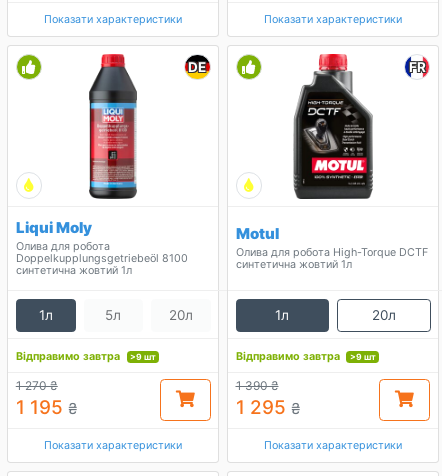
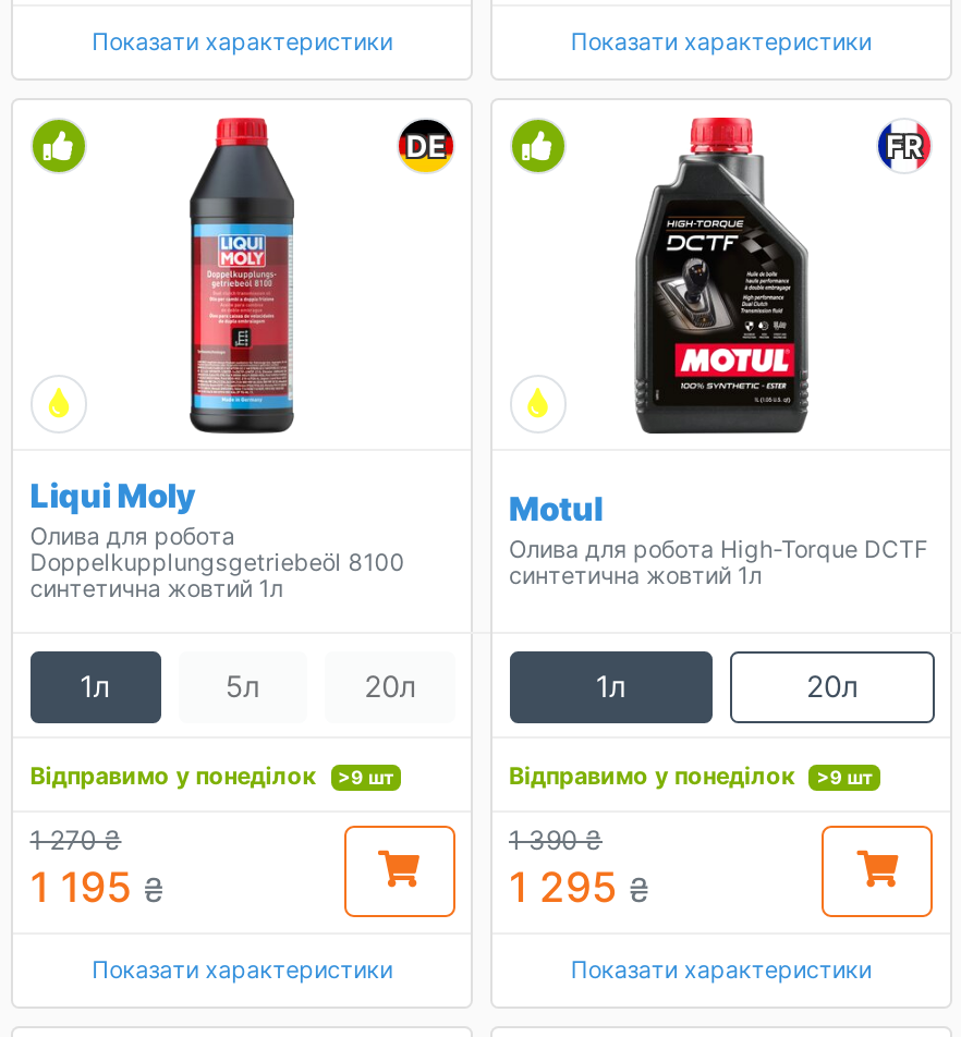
- Відправимо завтра
+ Відправимо у понеділок

- Відправимо завтра
+ Відправимо у понеділок
